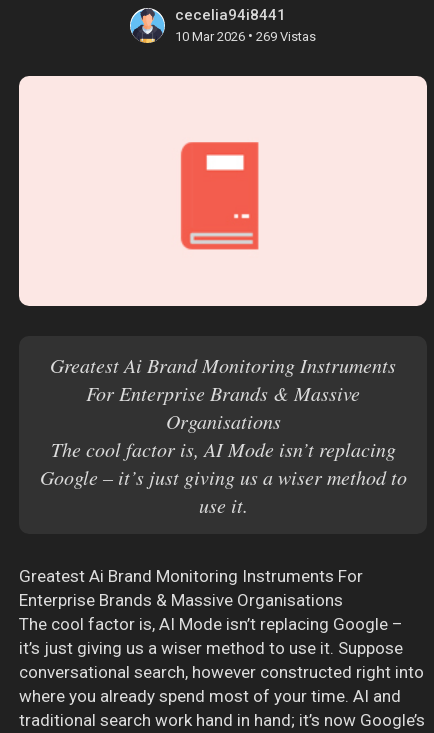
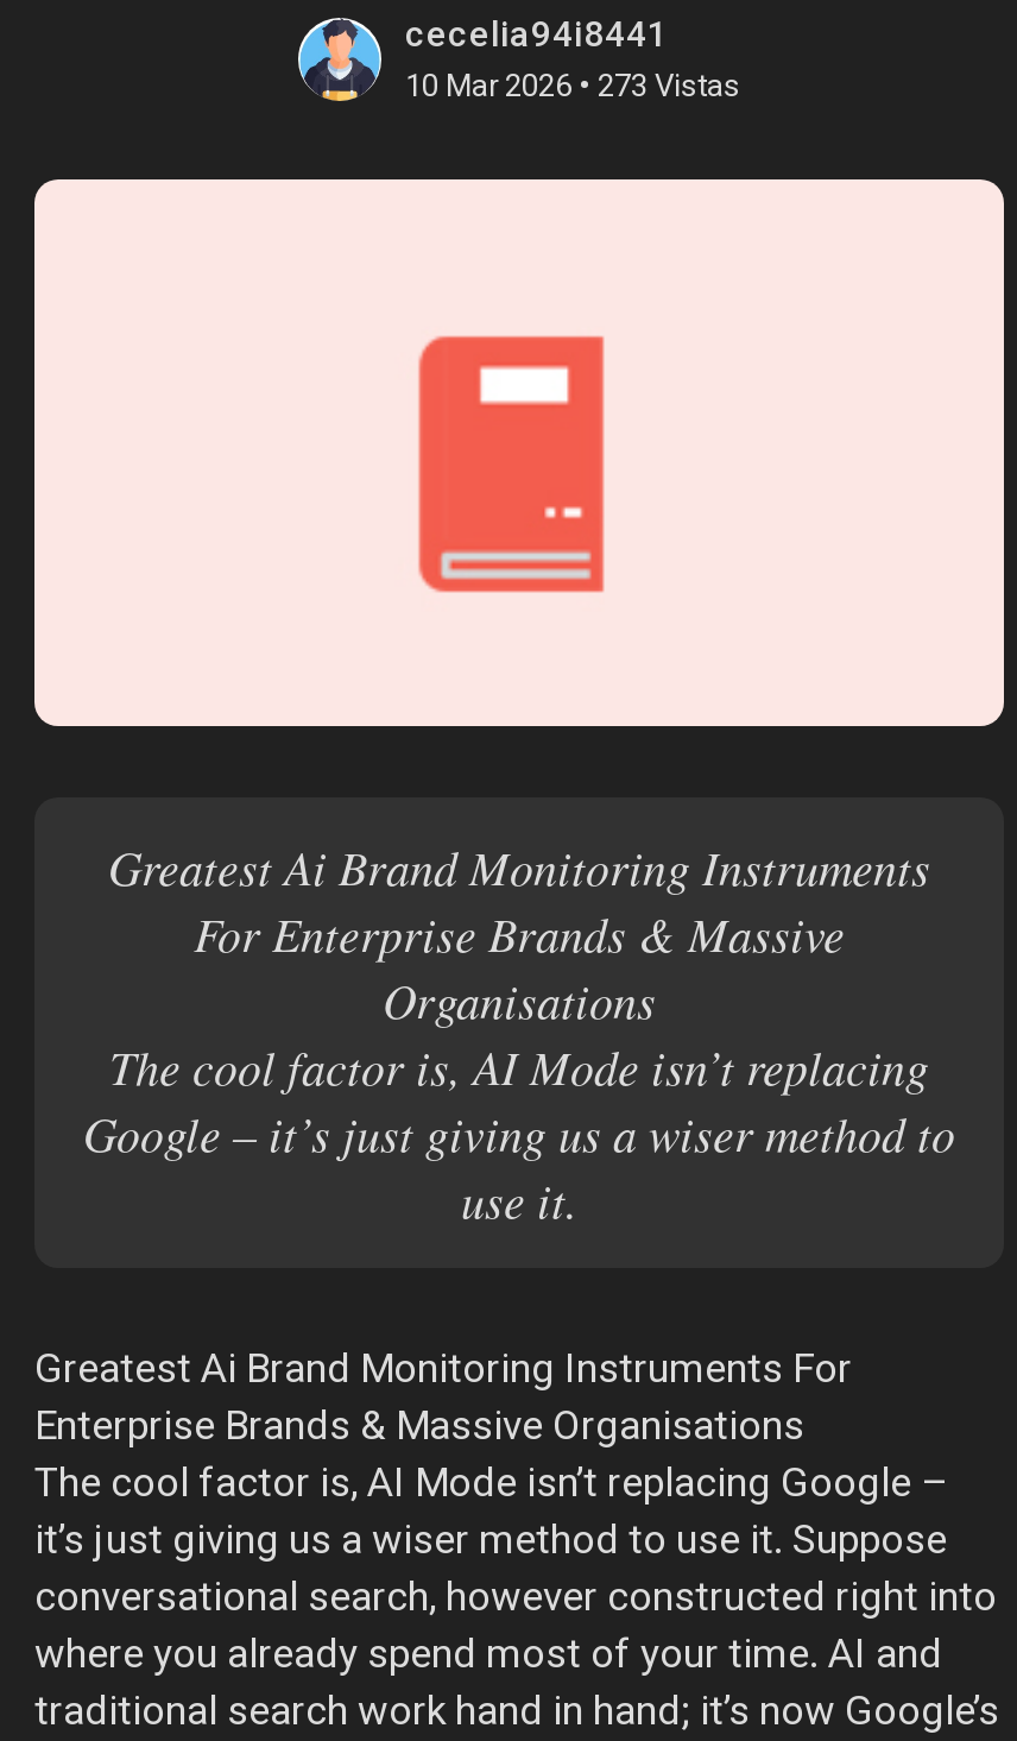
- 10 Mar 2026 • 269 Vistas
+ 10 Mar 2026 • 273 Vistas
